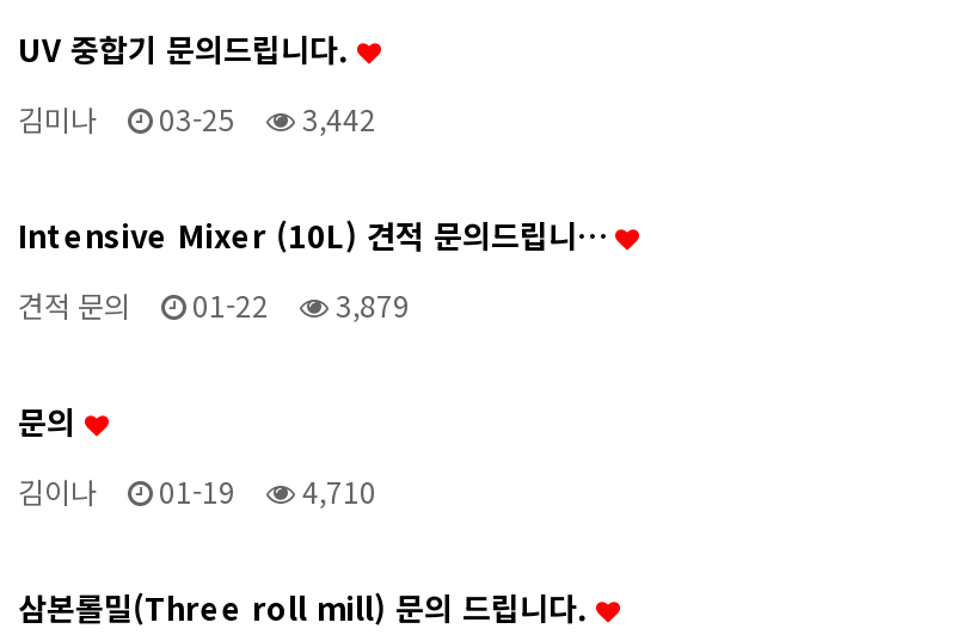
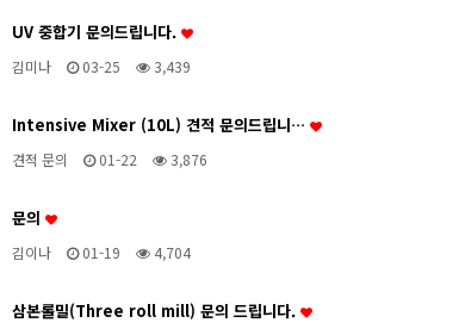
- 김미나 03-25 3,442
+ 김미나 03-25 3,439

- 견적 문의 01-22 3,879
+ 견적 문의 01-22 3,876

- 김이나 01-19 4,710
+ 김이나 01-19 4,704
